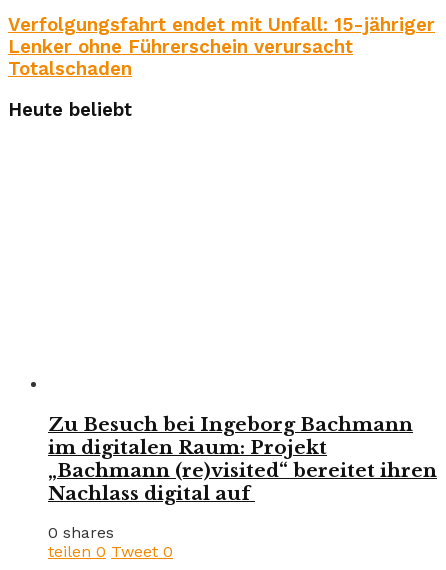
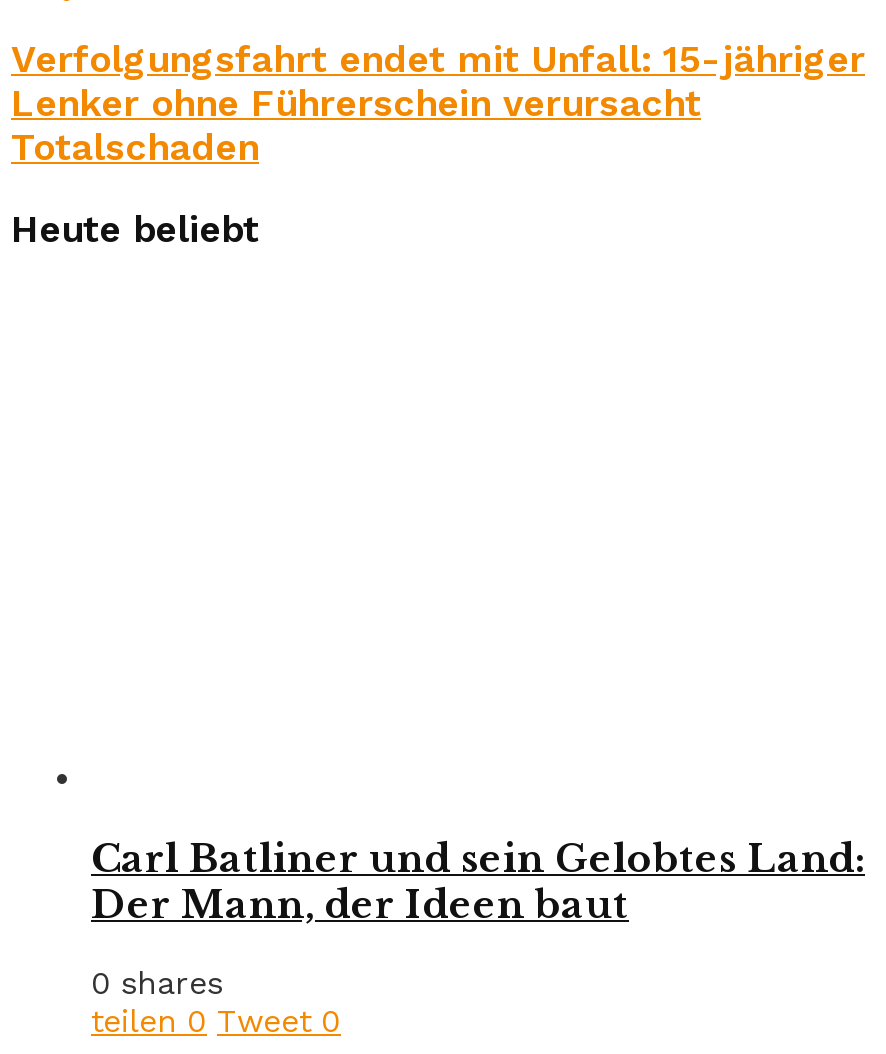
- Zu Besuch bei Ingeborg Bachmann
- im digitalen Raum: Projekt
- „Bachmann (re)visited“ bereitet ihren
- Nachlass digital auf
+ Carl Batliner und sein Gelobtes Land:
+ Der Mann, der Ideen baut
